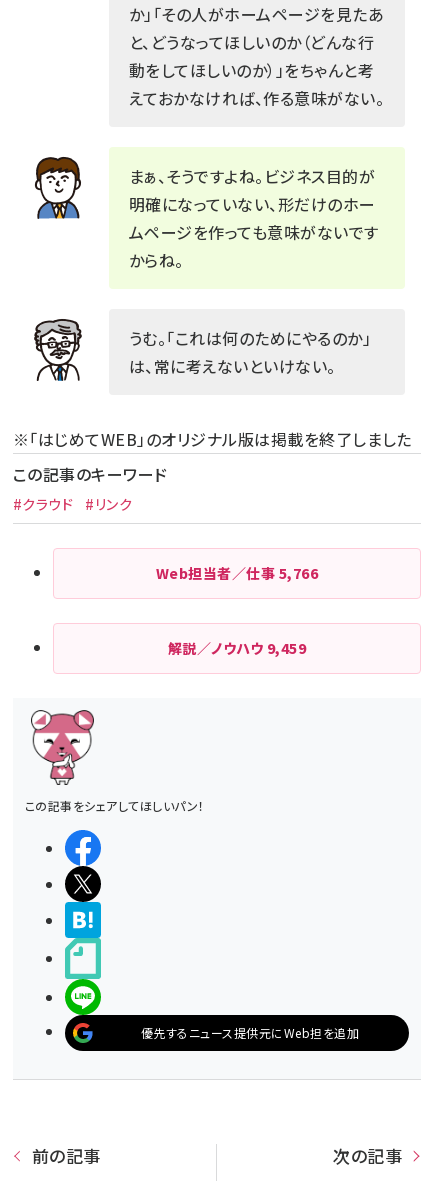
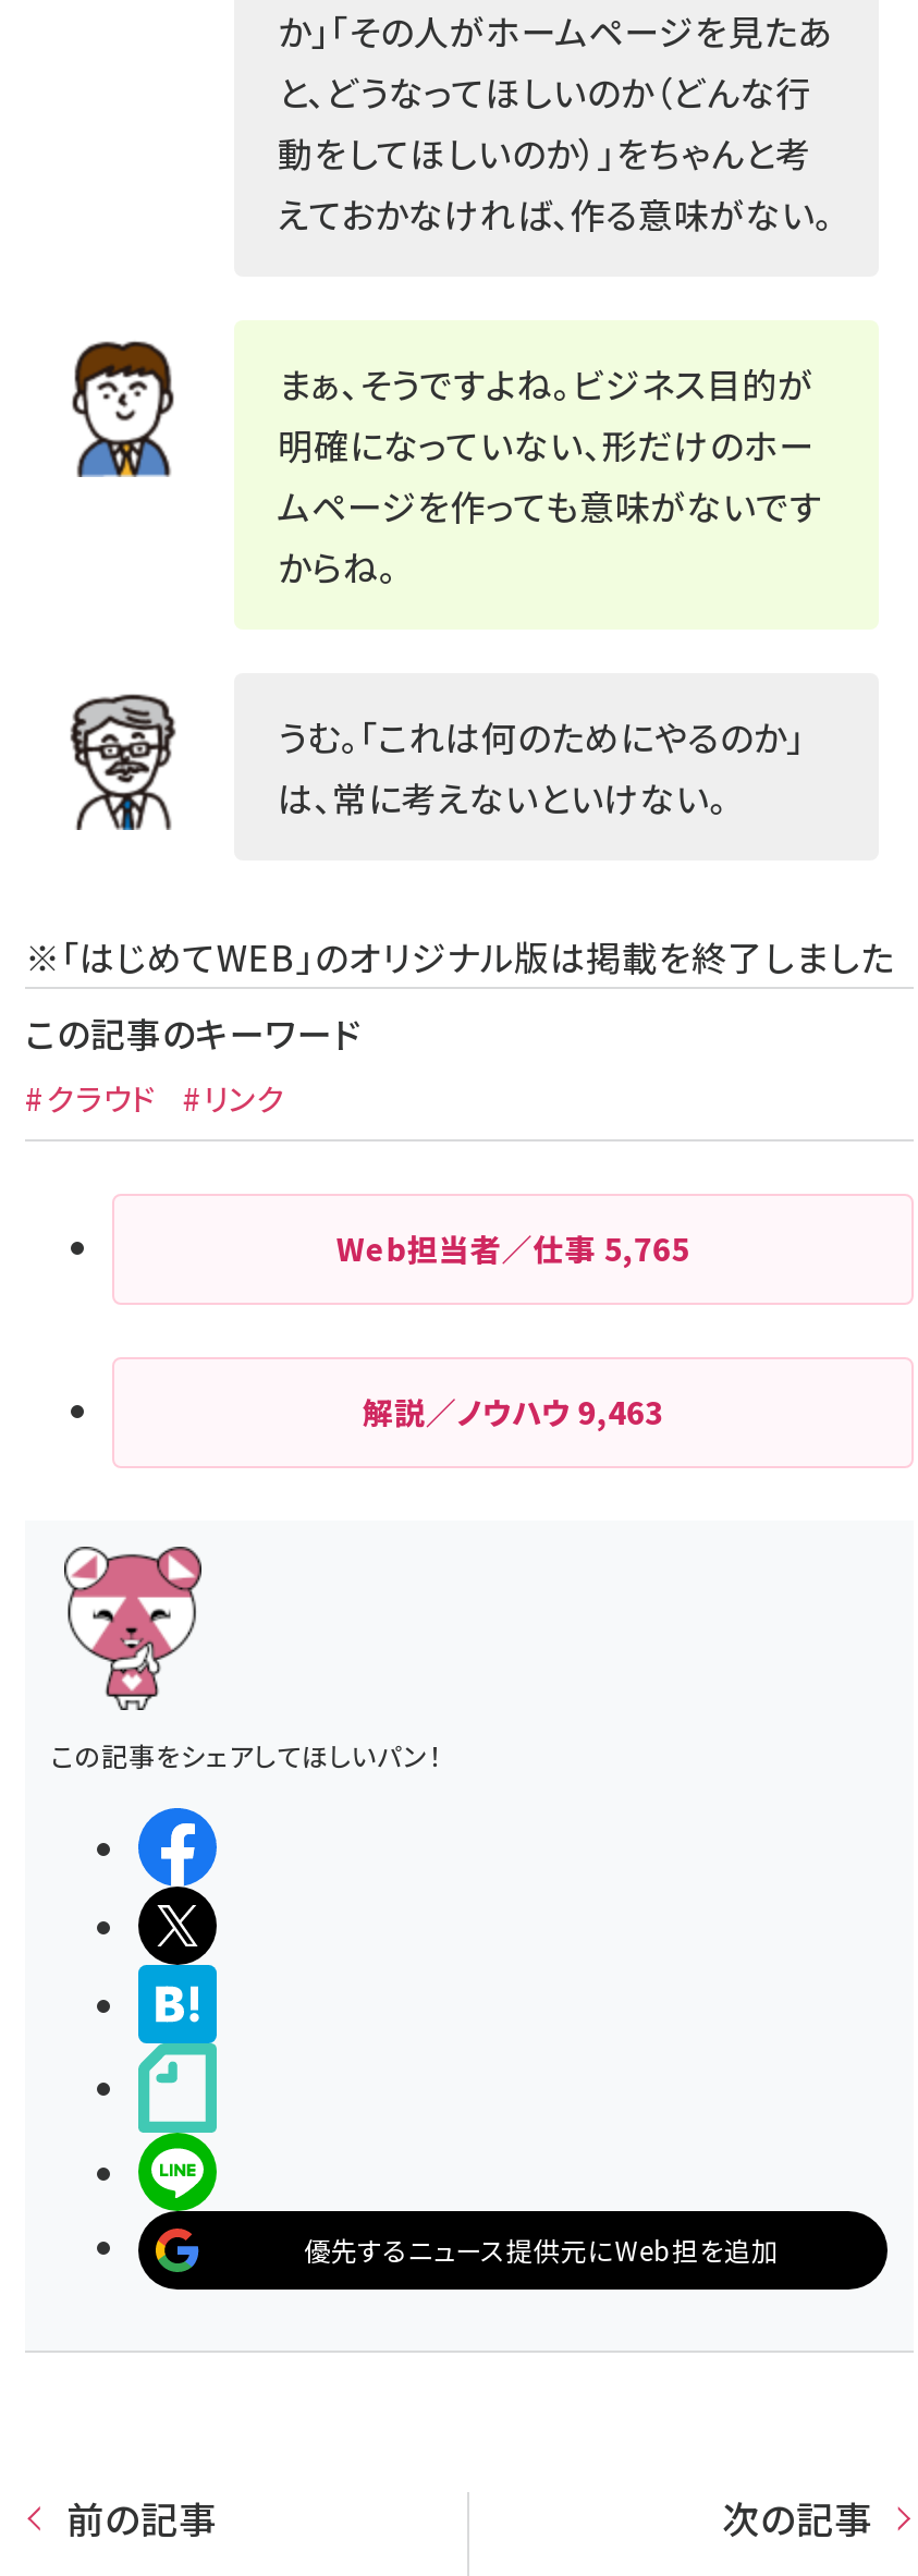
- Web担当者／仕事5,766
+ Web担当者／仕事5,765

- 解説／ノウハウ9,459
+ 解説／ノウハウ9,463
